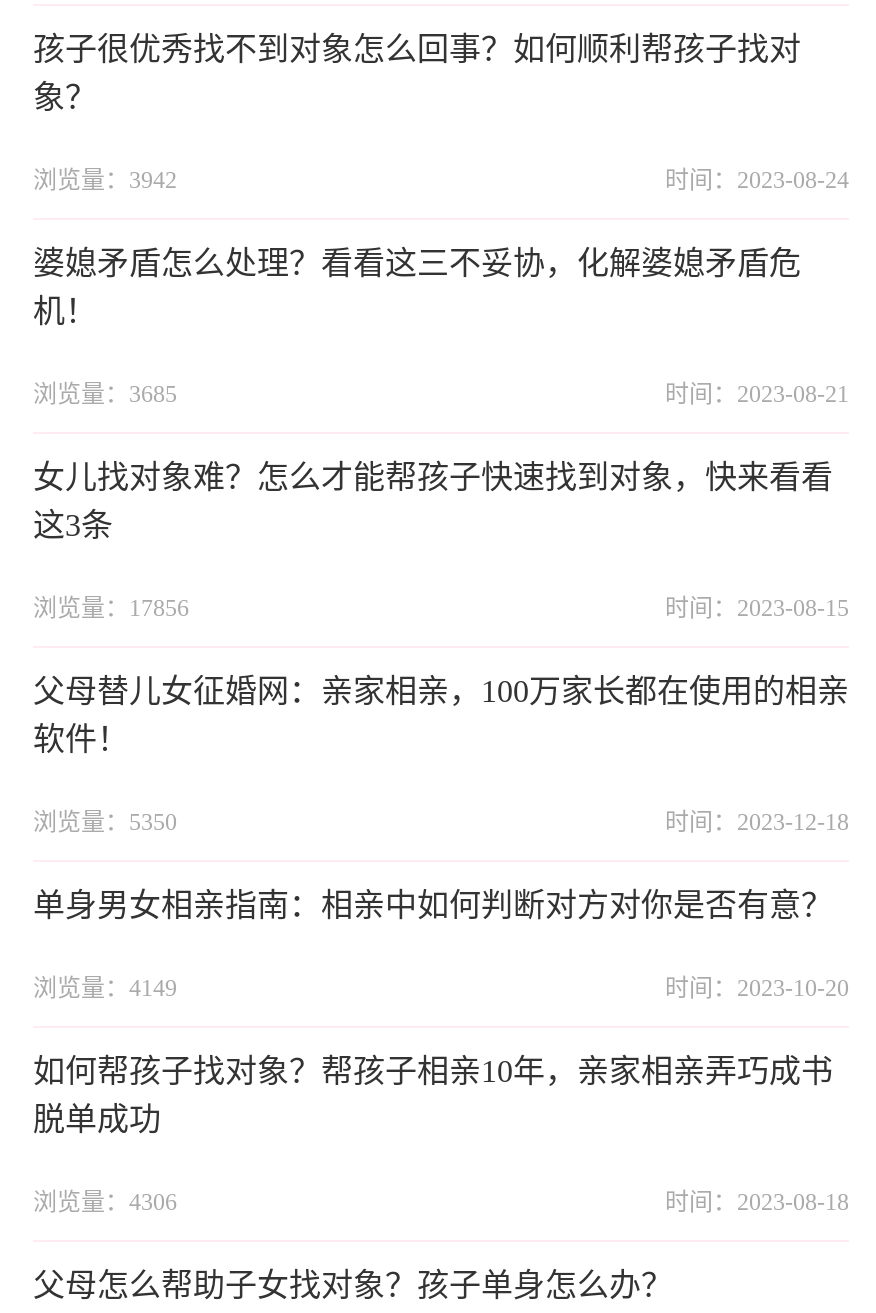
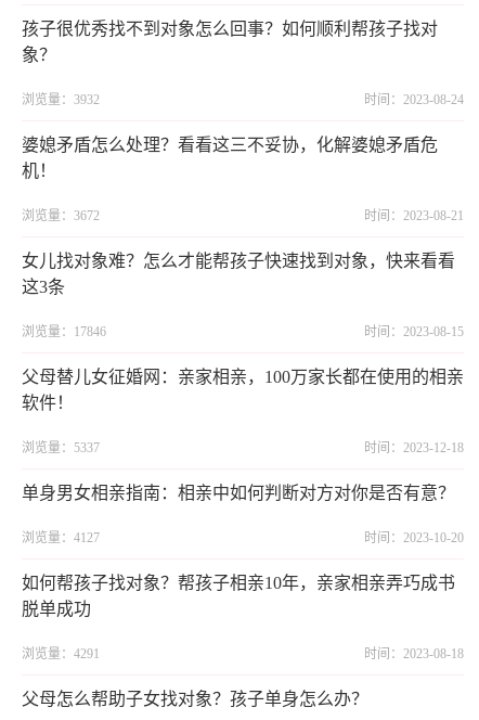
- 浏览量：3942
+ 浏览量：3932

- 浏览量：3685
+ 浏览量：3672

- 浏览量：17856
+ 浏览量：17846

- 浏览量：5350
+ 浏览量：5337

- 浏览量：4149
+ 浏览量：4127

- 浏览量：4306
+ 浏览量：4291
